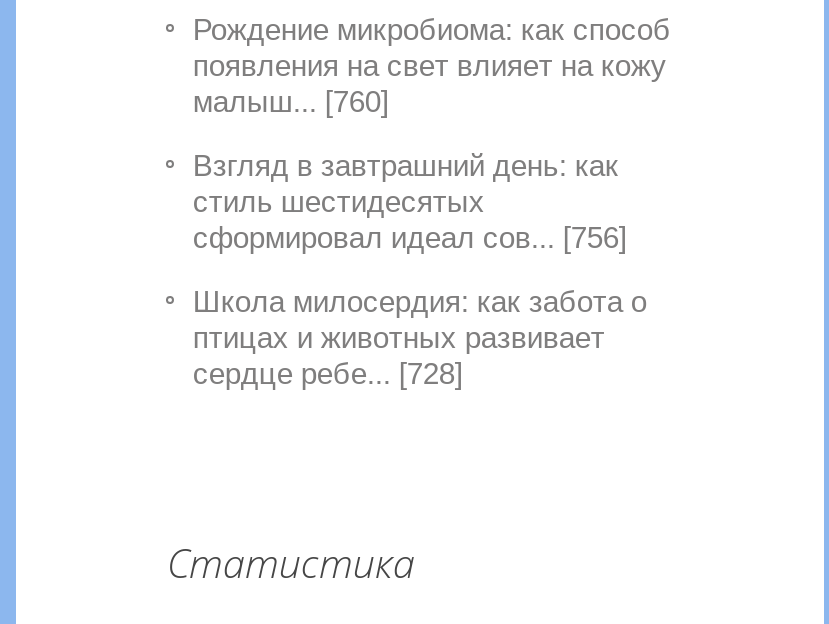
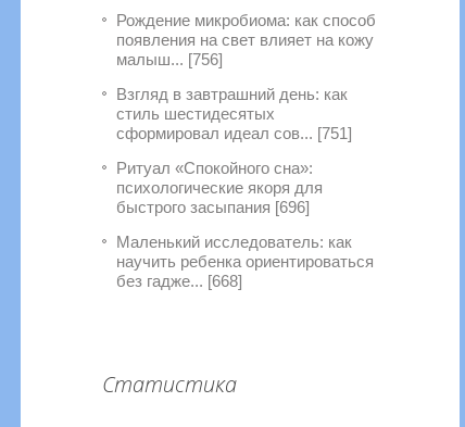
- малыш... [760]
+ малыш... [756]

- сформировал идеал сов... [756]
- Школа милосердия: как забота о
- птицах и животных развивает
- сердце ребе... [728]
+ сформировал идеал сов... [751]
+ Ритуал «Спокойного сна»:
+ психологические якоря для
+ быстрого засыпания [696]
+ Маленький исследователь: как
+ научить ребенка ориентироваться
+ без гадже... [668]
